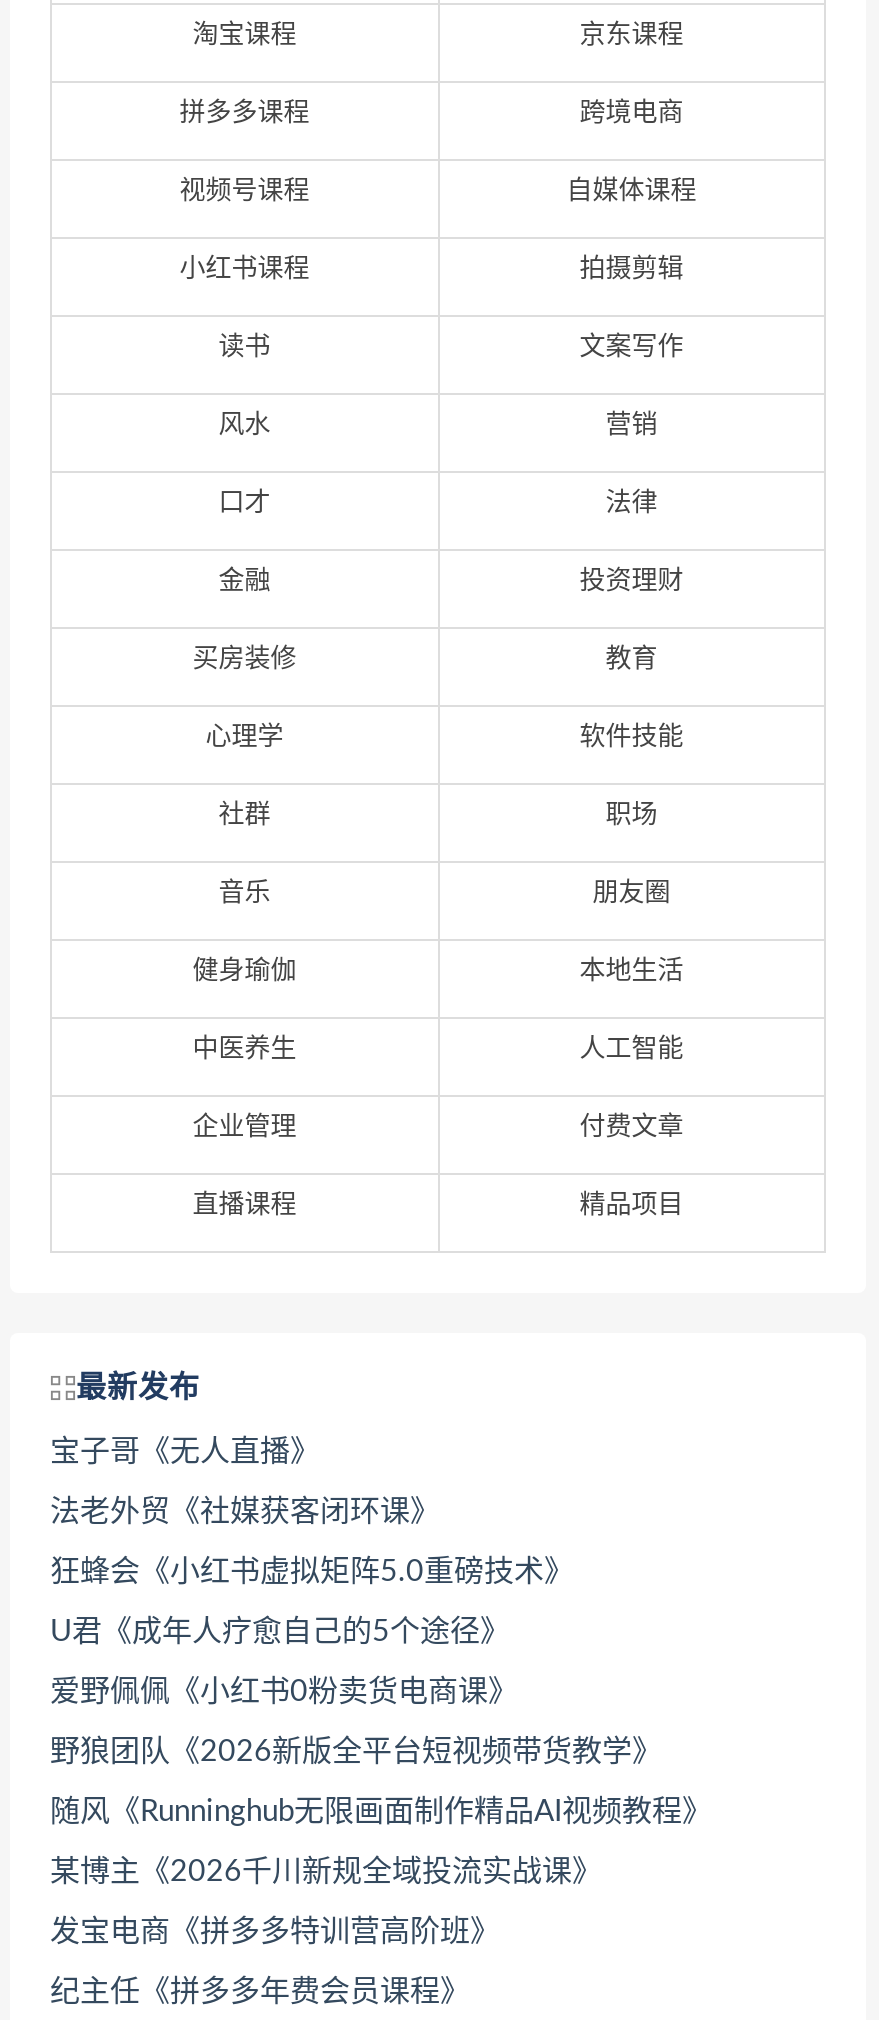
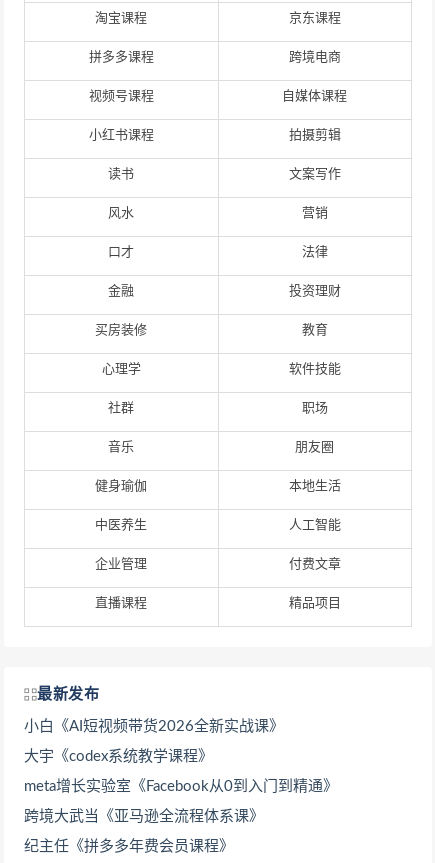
- 宝子哥《无人直播》
- 法老外贸《社媒获客闭环课》
- 狂蜂会《小红书虚拟矩阵5.0重磅技术》
- U君《成年人疗愈自己的5个途径》
- 爱野佩佩《小红书0粉卖货电商课》
- 野狼团队《2026新版全平台短视频带货教学》
- 随风《Runninghub无限画面制作精品AI视频教程》
- 某博主《2026千川新规全域投流实战课》
- 发宝电商《拼多多特训营高阶班》
+ 小白《AI短视频带货2026全新实战课》
+ 大宇《codex系统教学课程》
+ meta增长实验室《Facebook从0到入门到精通》
+ 跨境大武当《亚马逊全流程体系课》
